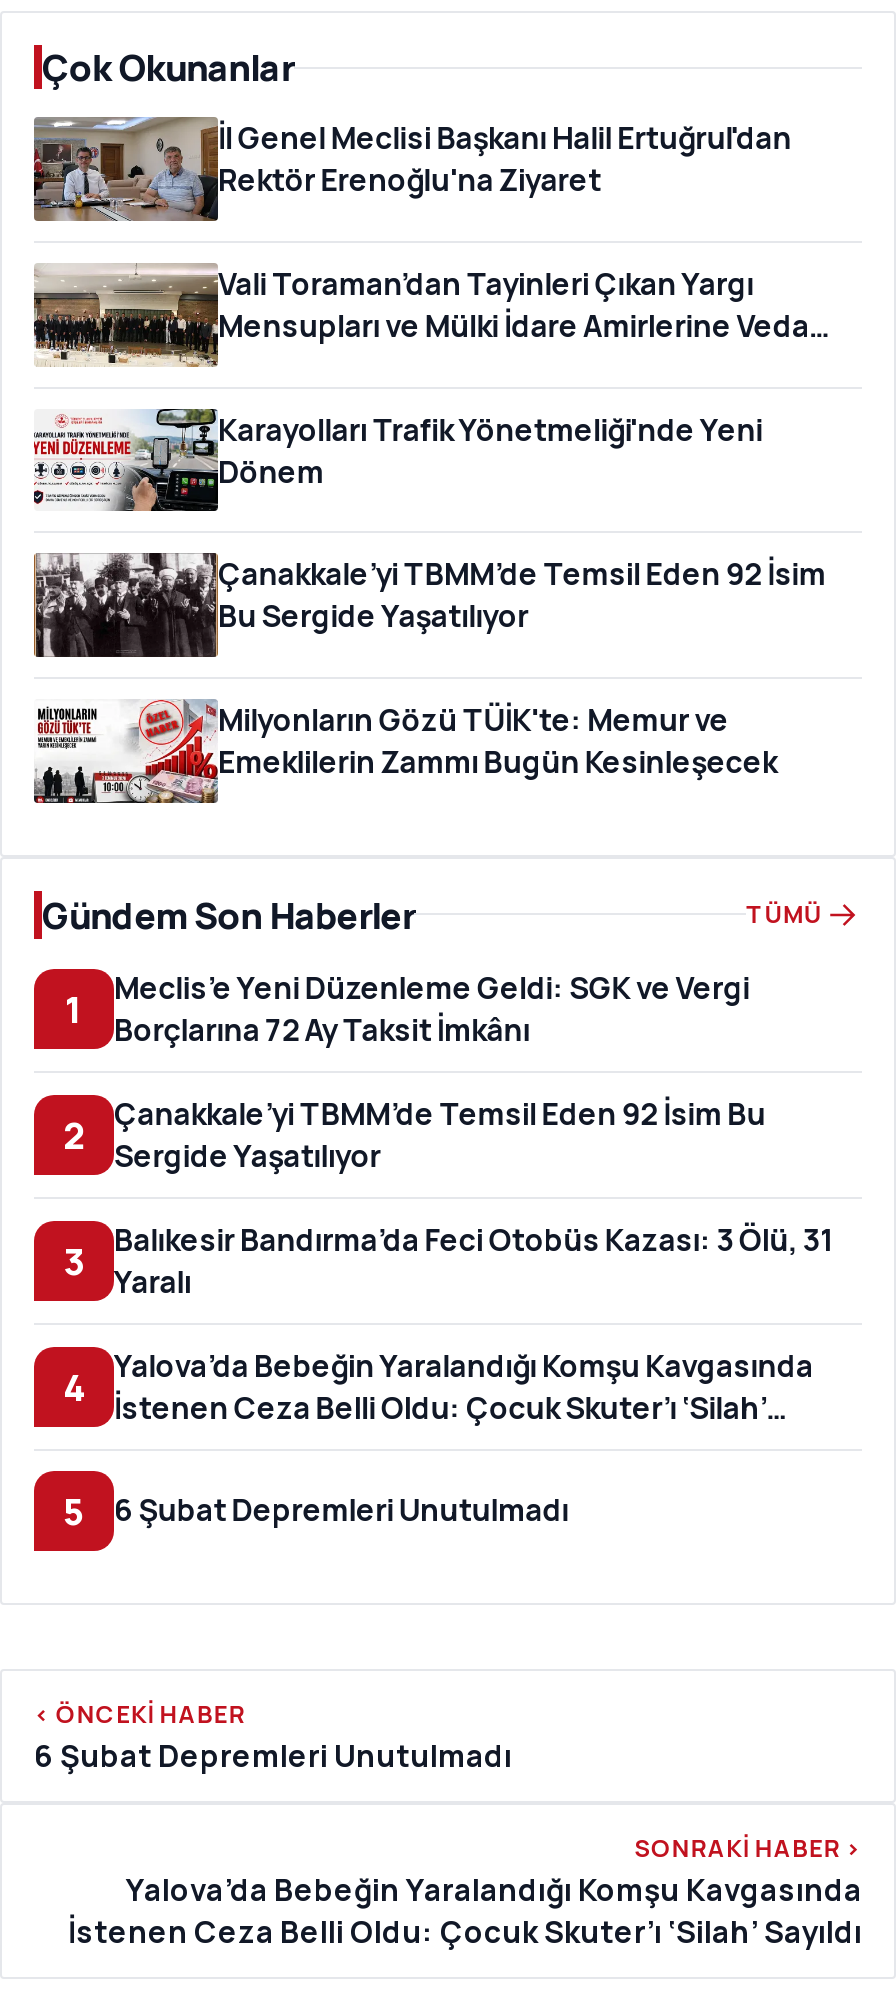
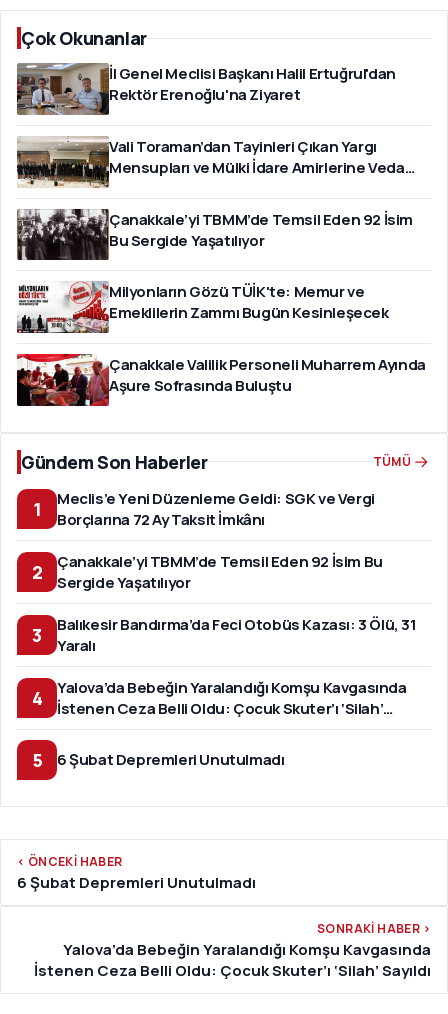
- [image]
- Karayolları Trafik Yönetmeliği'nde Yeni
- Dönem

moved up: [image] | Çanakkale’yi TBMM’de Temsil Eden 92 İsim | Bu Sergide Yaşatılıyor | Milyonların Gözü TÜİK'te: Memur ve | Emeklilerin Zammı Bugün Kesinleşecek

+ [image]
+ Çanakkale Valilik Personeli Muharrem Ayında
+ Aşure Sofrasında Buluştu
